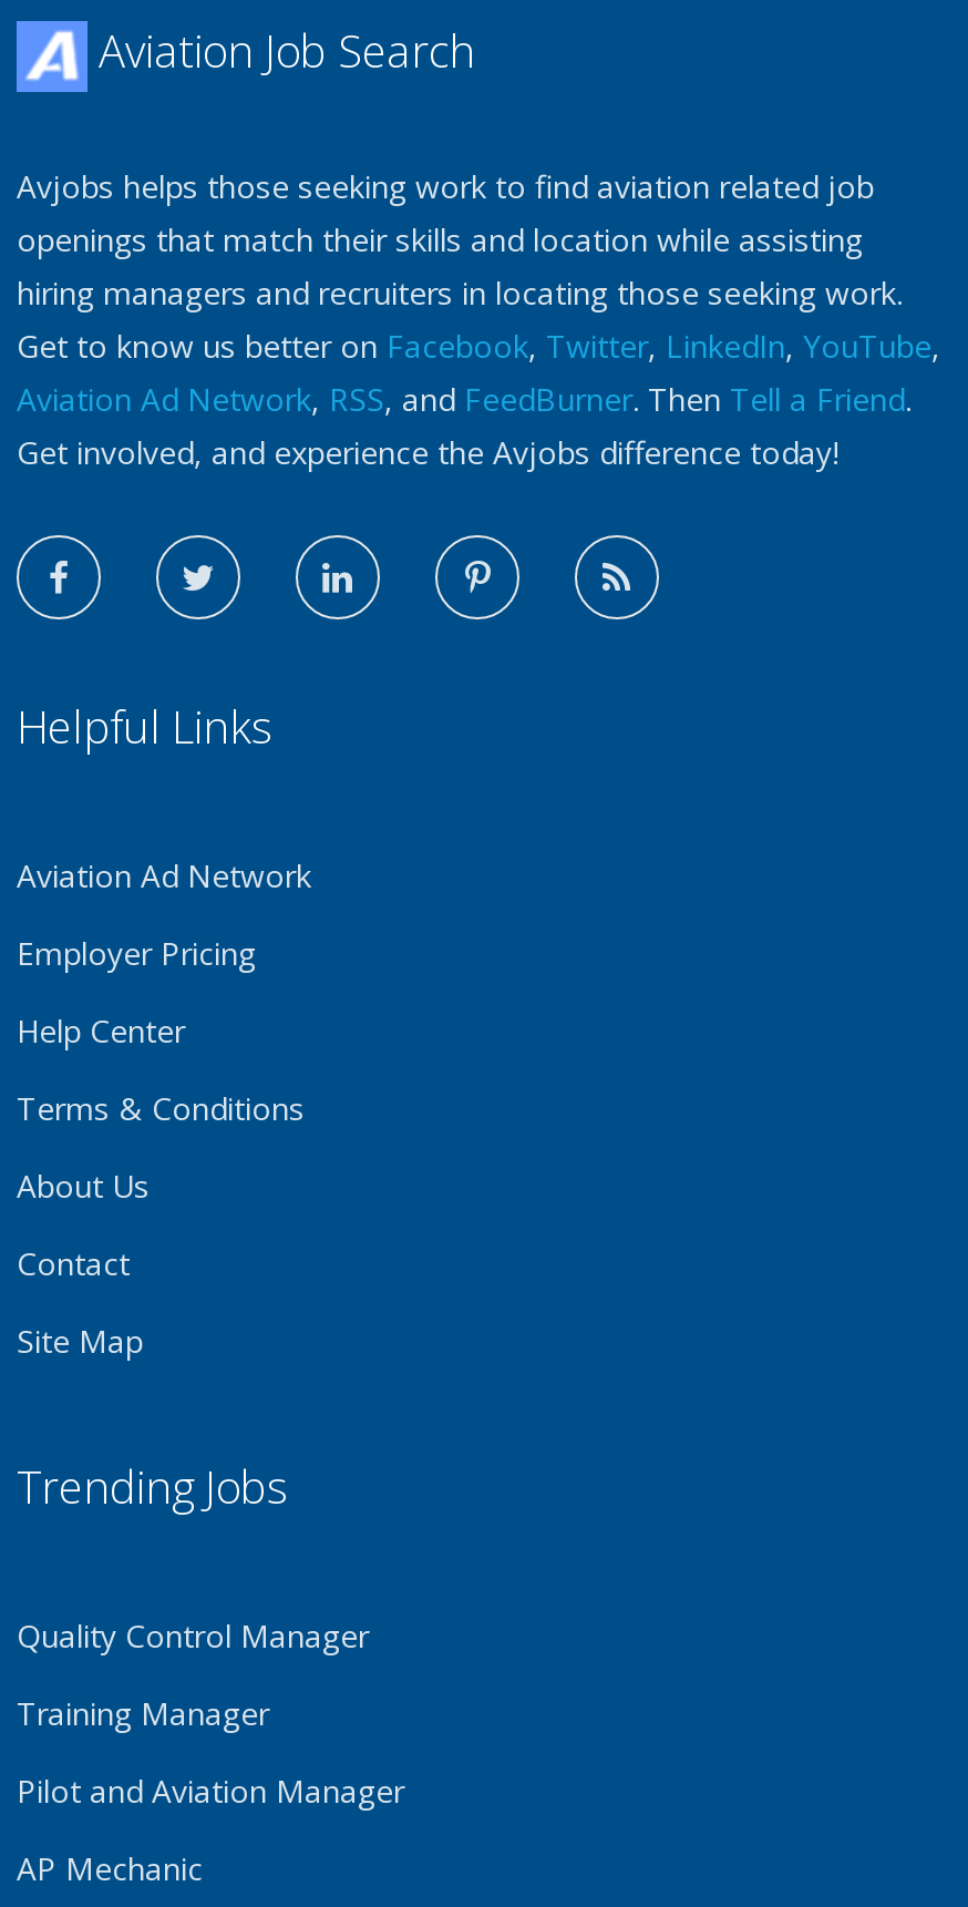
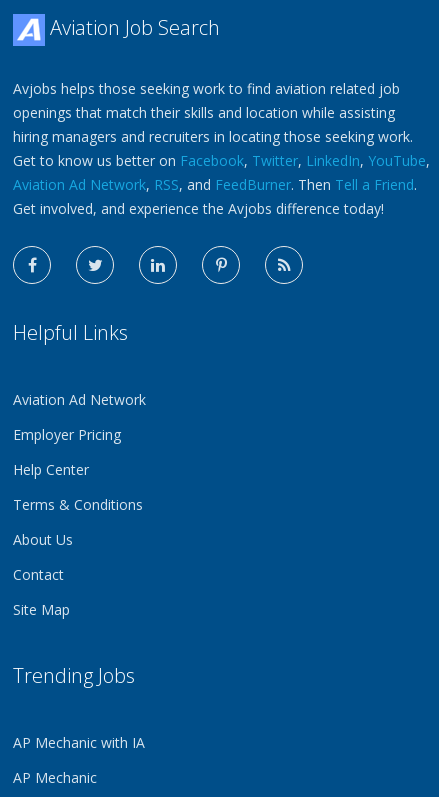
- Quality Control Manager
- Training Manager
- Pilot and Aviation Manager
+ AP Mechanic with IA
